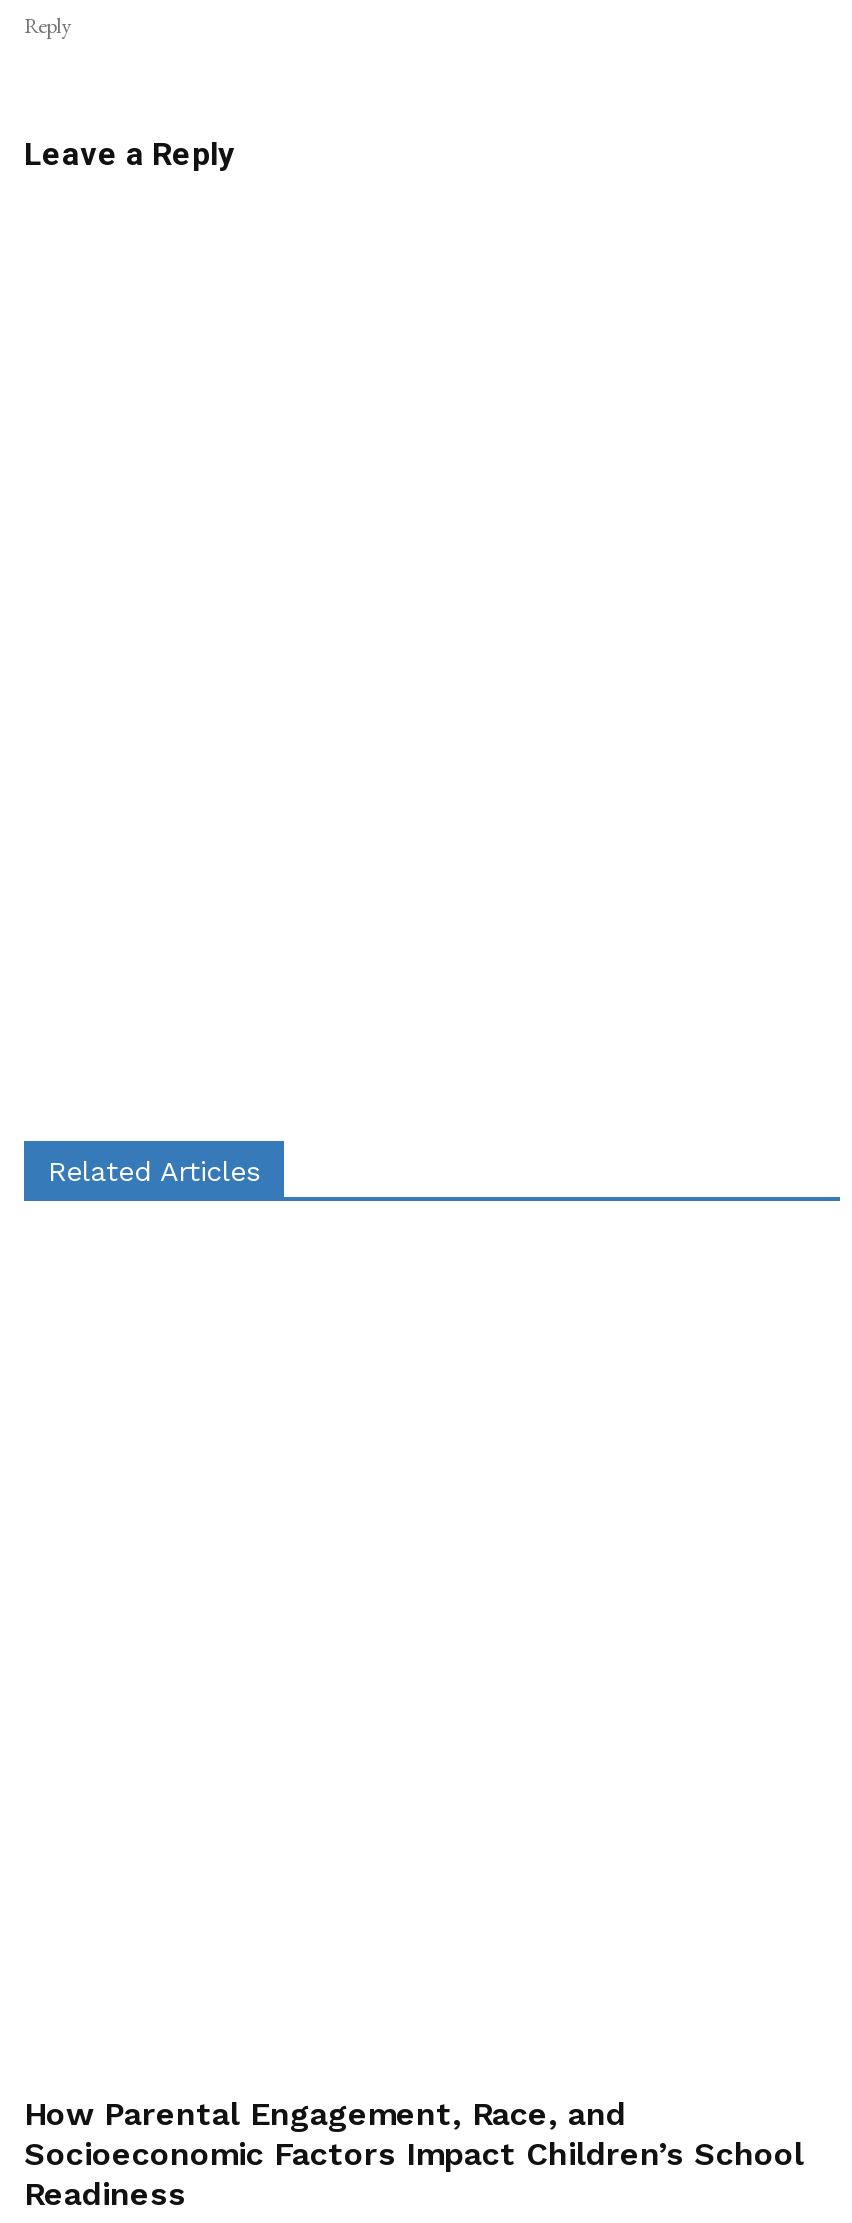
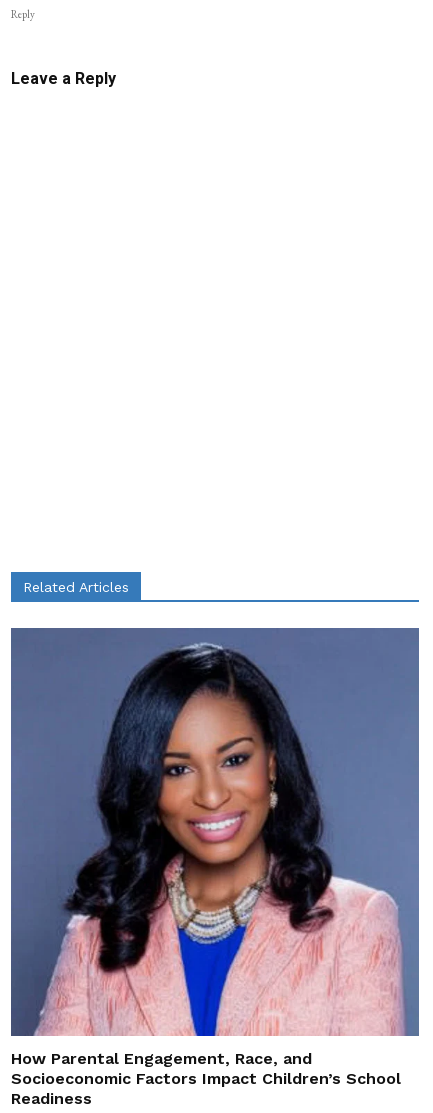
+ [image]
